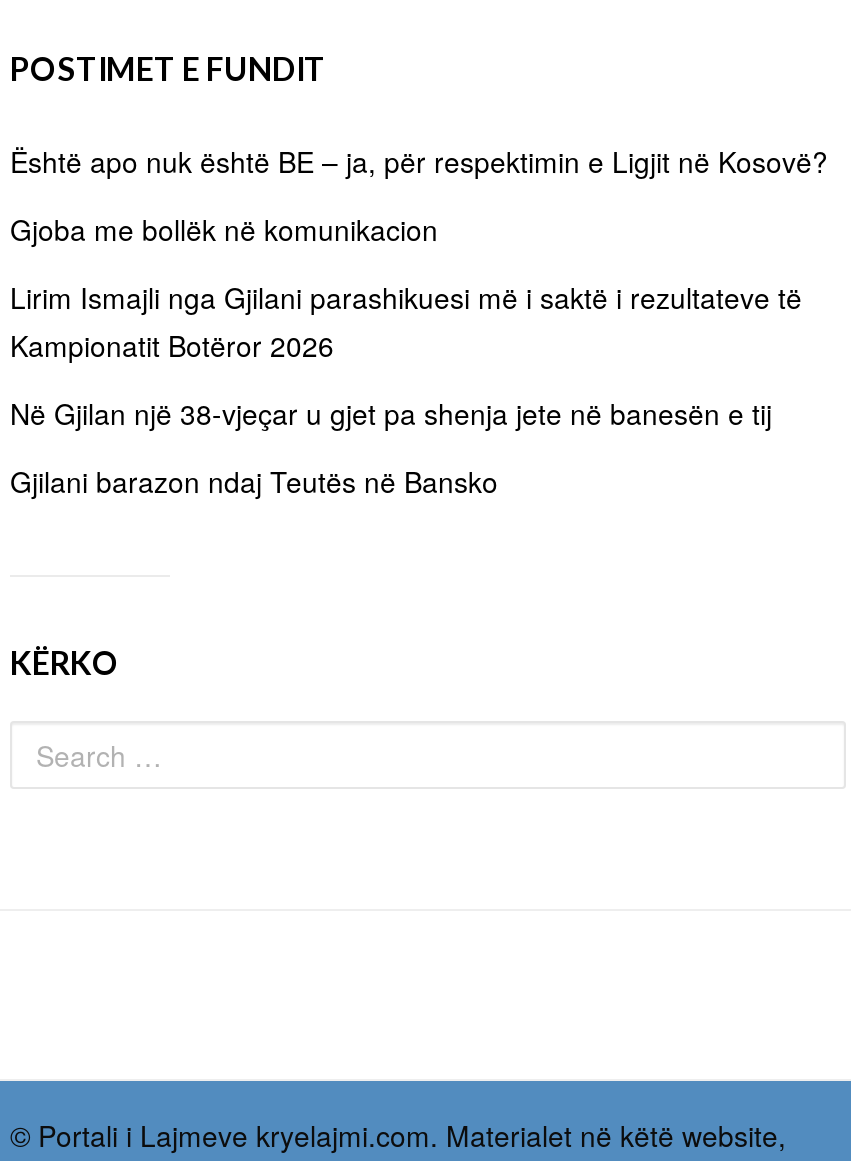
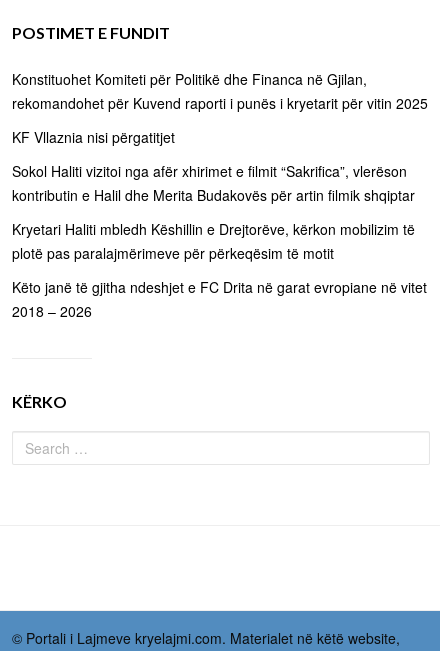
- Është apo nuk është BE – ja, për respektimin e Ligjit në Kosovë?
+ Konstituohet Komiteti për Politikë dhe Financa në Gjilan,
+ rekomandohet për Kuvend raporti i punës i kryetarit për vitin 2025

- Gjoba me bollëk në komunikacion
+ KF Vllaznia nisi përgatitjet

- Lirim Ismajli nga Gjilani parashikuesi më i saktë i rezultateve të
- Kampionatit Botëror 2026
+ Sokol Haliti vizitoi nga afër xhirimet e filmit “Sakrifica”, vlerëson
+ kontributin e Halil dhe Merita Budakovës për artin filmik shqiptar

- Në Gjilan një 38-vjeçar u gjet pa shenja jete në banesën e tij
+ Kryetari Haliti mbledh Këshillin e Drejtorëve, kërkon mobilizim të
+ plotë pas paralajmërimeve për përkeqësim të motit

- Gjilani barazon ndaj Teutës në Bansko
+ Këto janë të gjitha ndeshjet e FC Drita në garat evropiane në vitet
+ 2018 – 2026
